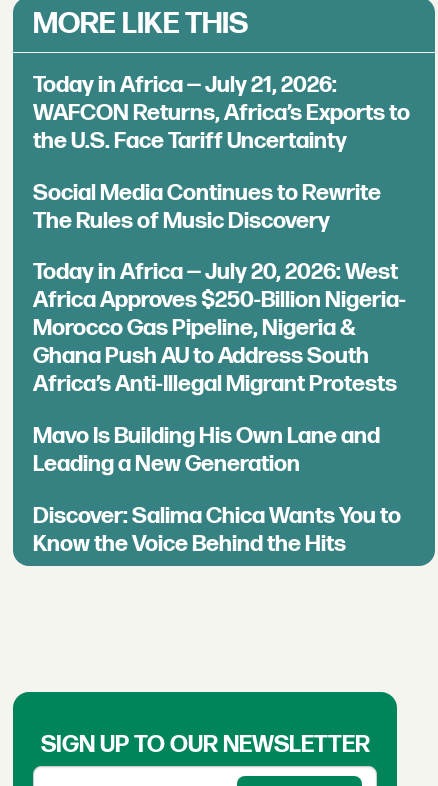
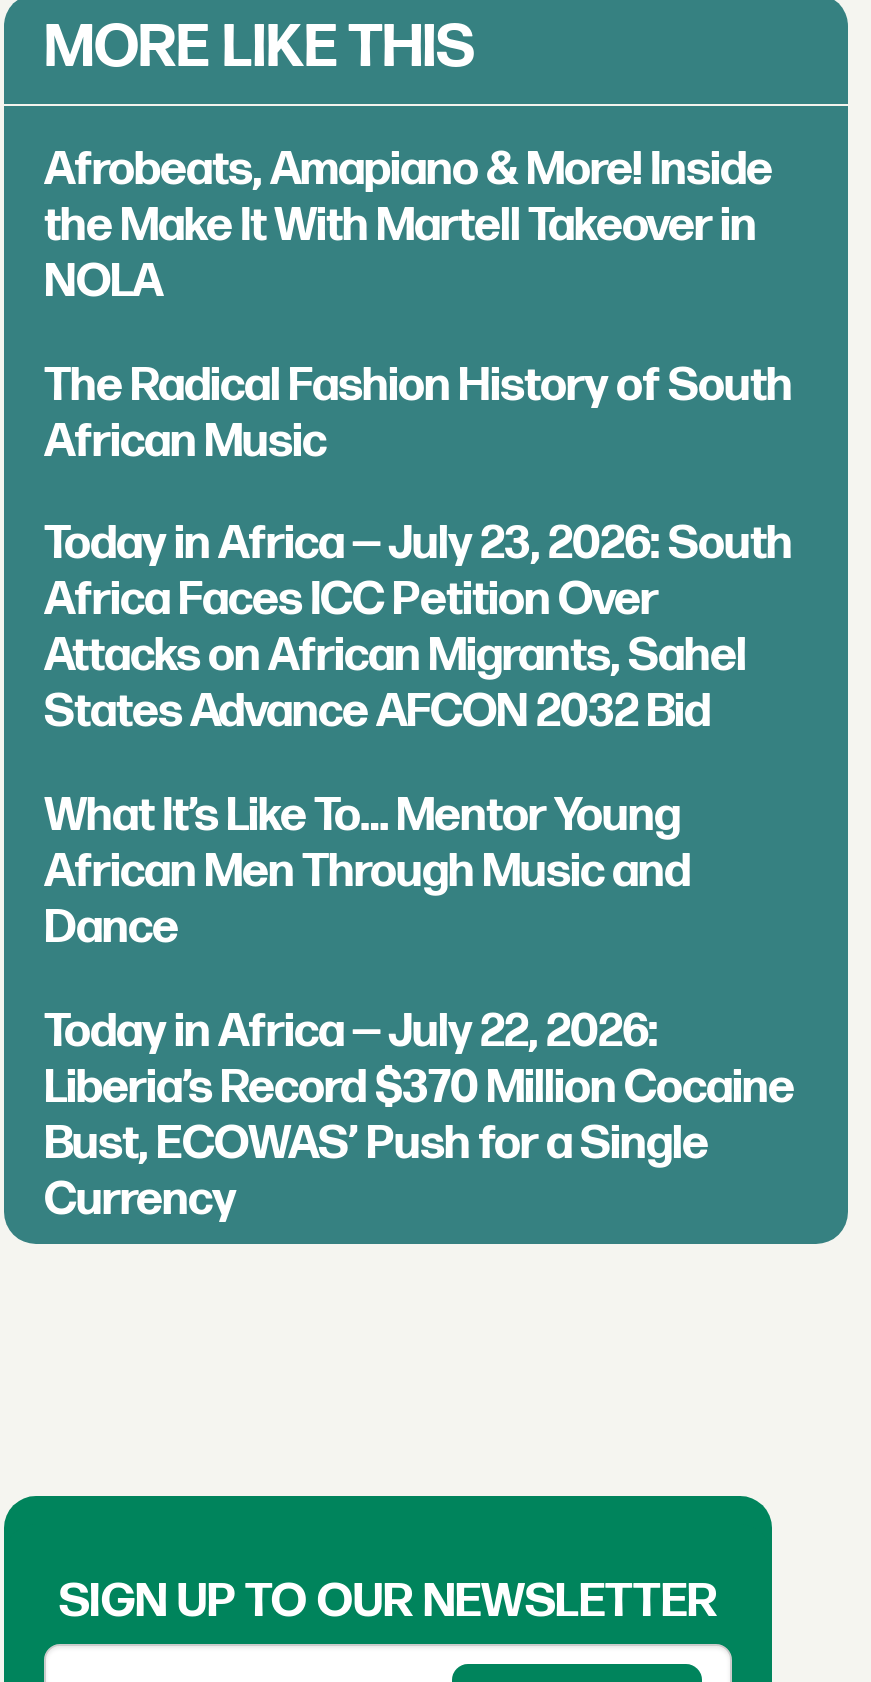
- Today in Africa — July 21, 2026:
- WAFCON Returns, Africa’s Exports to
- the U.S. Face Tariff Uncertainty
+ Afrobeats, Amapiano & More! Inside
+ the Make It With Martell Takeover in
+ NOLA

- Social Media Continues to Rewrite
- The Rules of Music Discovery
+ The Radical Fashion History of South
+ African Music

- Today in Africa — July 20, 2026: West
- Africa Approves $250-Billion Nigeria-
- Morocco Gas Pipeline, Nigeria &
- Ghana Push AU to Address South
- Africa’s Anti-Illegal Migrant Protests
+ Today in Africa — July 23, 2026: South
+ Africa Faces ICC Petition Over
+ Attacks on African Migrants, Sahel
+ States Advance AFCON 2032 Bid

- Mavo Is Building His Own Lane and
- Leading a New Generation
+ What It’s Like To… Mentor Young
+ African Men Through Music and
+ Dance

- Discover: Salima Chica Wants You to
- Know the Voice Behind the Hits
+ Today in Africa — July 22, 2026:
+ Liberia’s Record $370 Million Cocaine
+ Bust, ECOWAS’ Push for a Single
+ Currency
